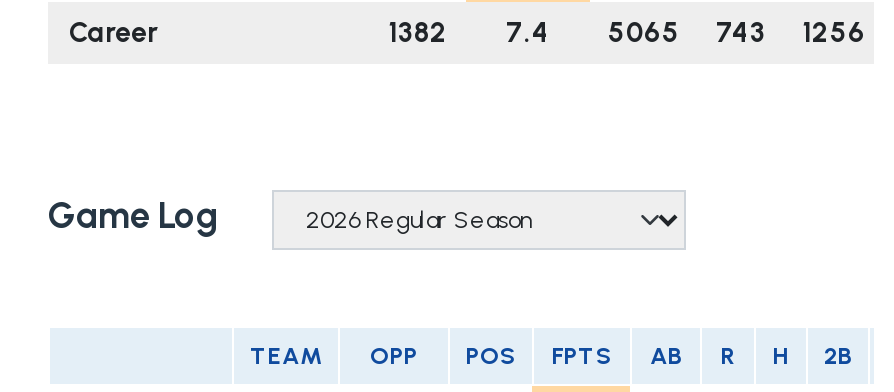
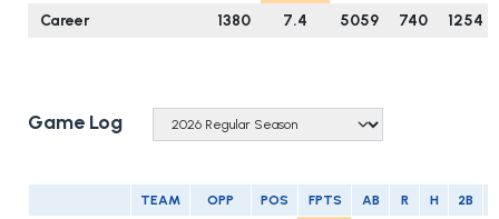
- 1382
+ 1380

- 5065
+ 5059

- 743
+ 740

- 1256
+ 1254
